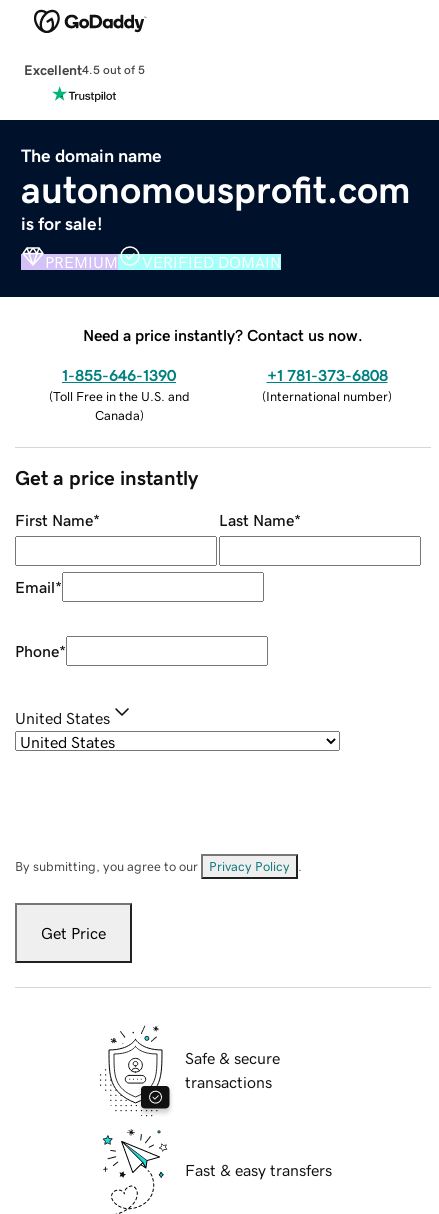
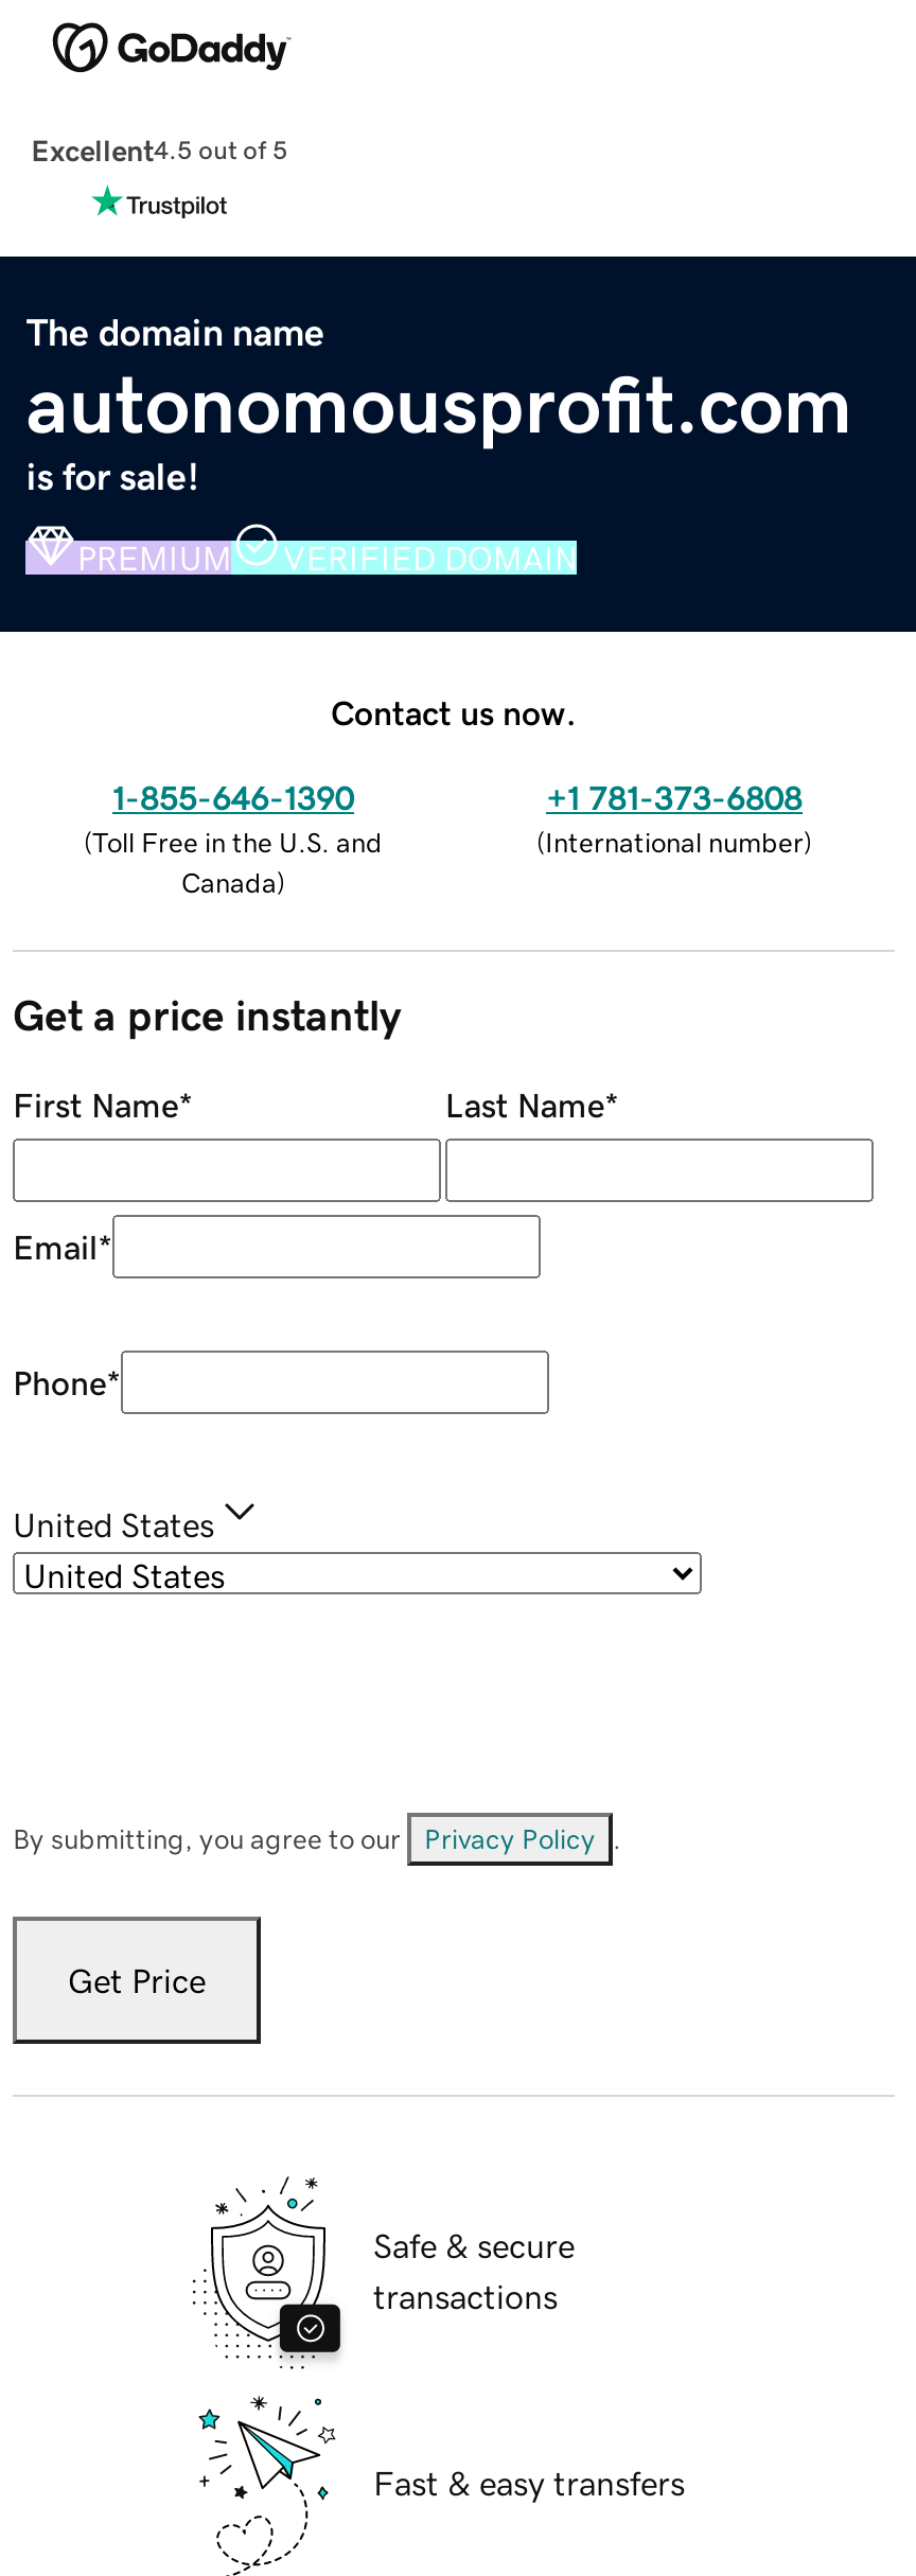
- Need a price instantly? Contact us now.
+ Contact us now.
